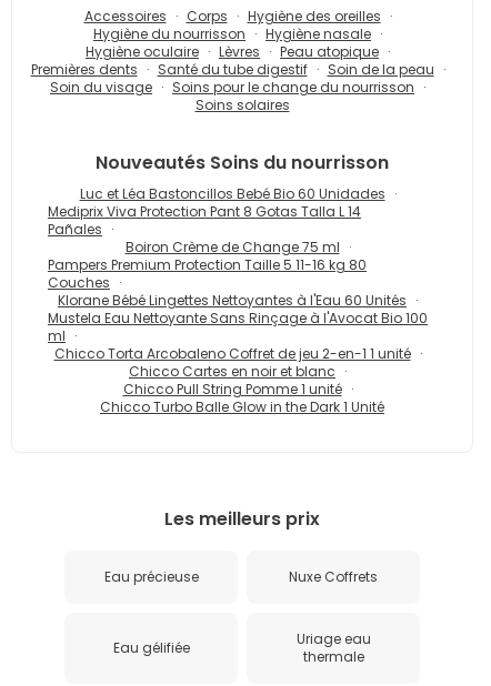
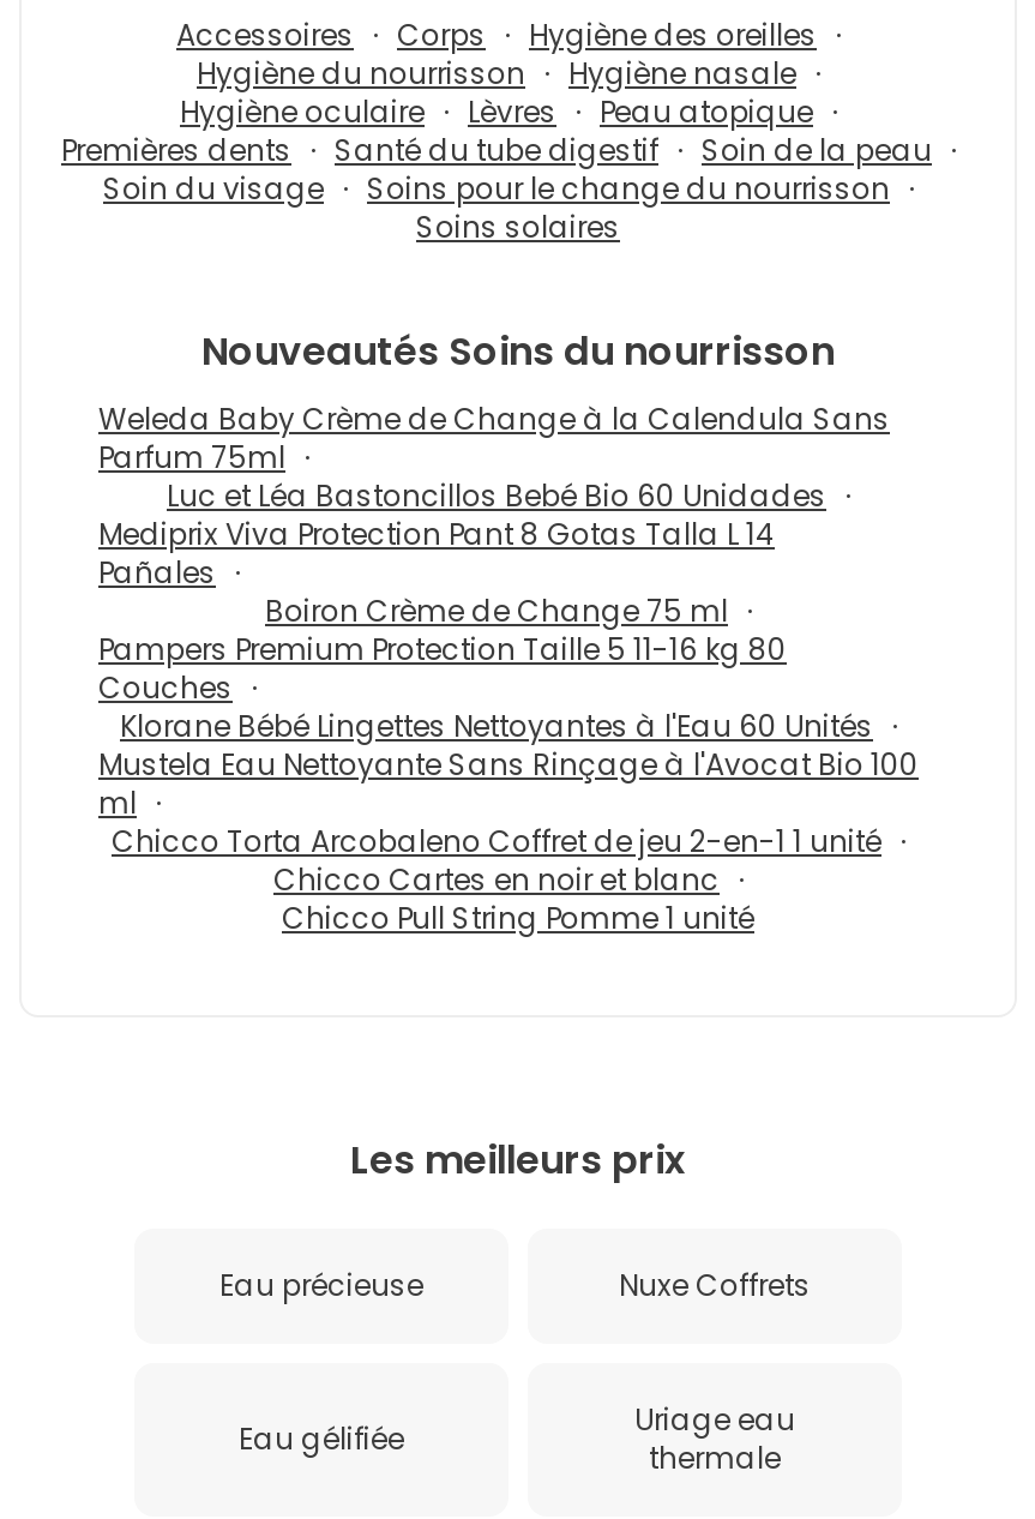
+ Weleda Baby Crème de Change à la Calendula Sans
+ Parfum 75ml

moved down: Luc et Léa Bastoncillos Bebé Bio 60 Unidades | Mediprix Viva Protection Pant 8 Gotas Talla L 14 | Pañales | ... | Chicco Torta Arcobaleno Coffret de jeu 2-en-1 1 unité | Chicco Cartes en noir et blanc

- Chicco Turbo Balle Glow in the Dark 1 Unité
